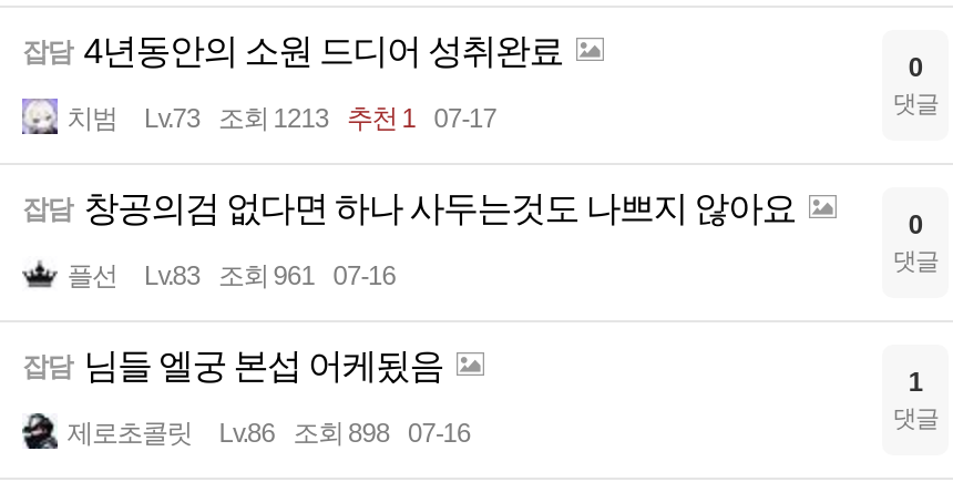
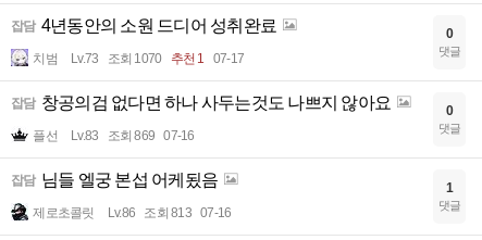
- 치범 Lv.73 조회 1213 추천 1 07-17
+ 치범 Lv.73 조회 1070 추천 1 07-17

- 플선 Lv.83 조회 961 07-16
+ 플선 Lv.83 조회 869 07-16

- 제로초콜릿 Lv.86 조회 898 07-16
+ 제로초콜릿 Lv.86 조회 813 07-16
